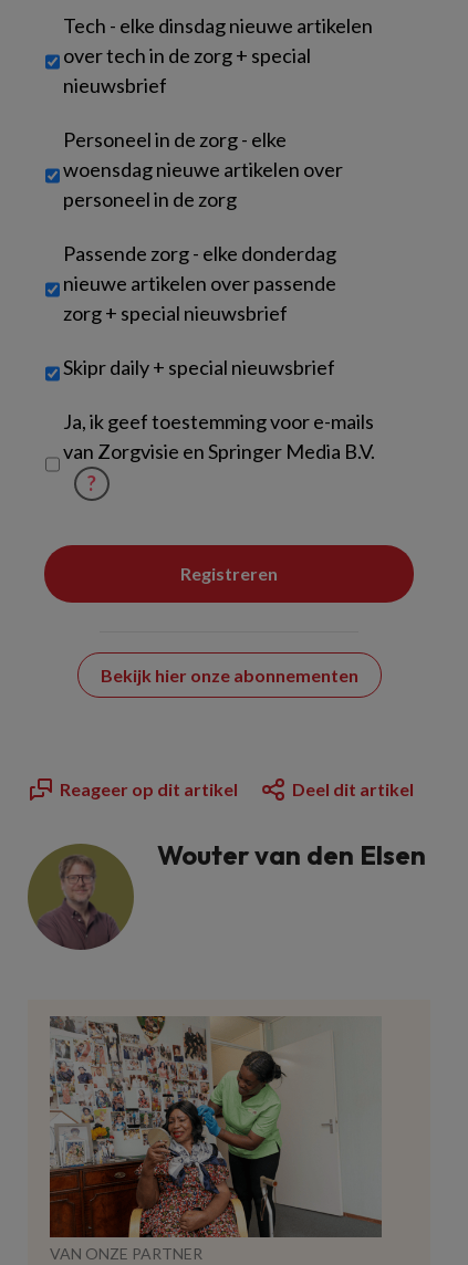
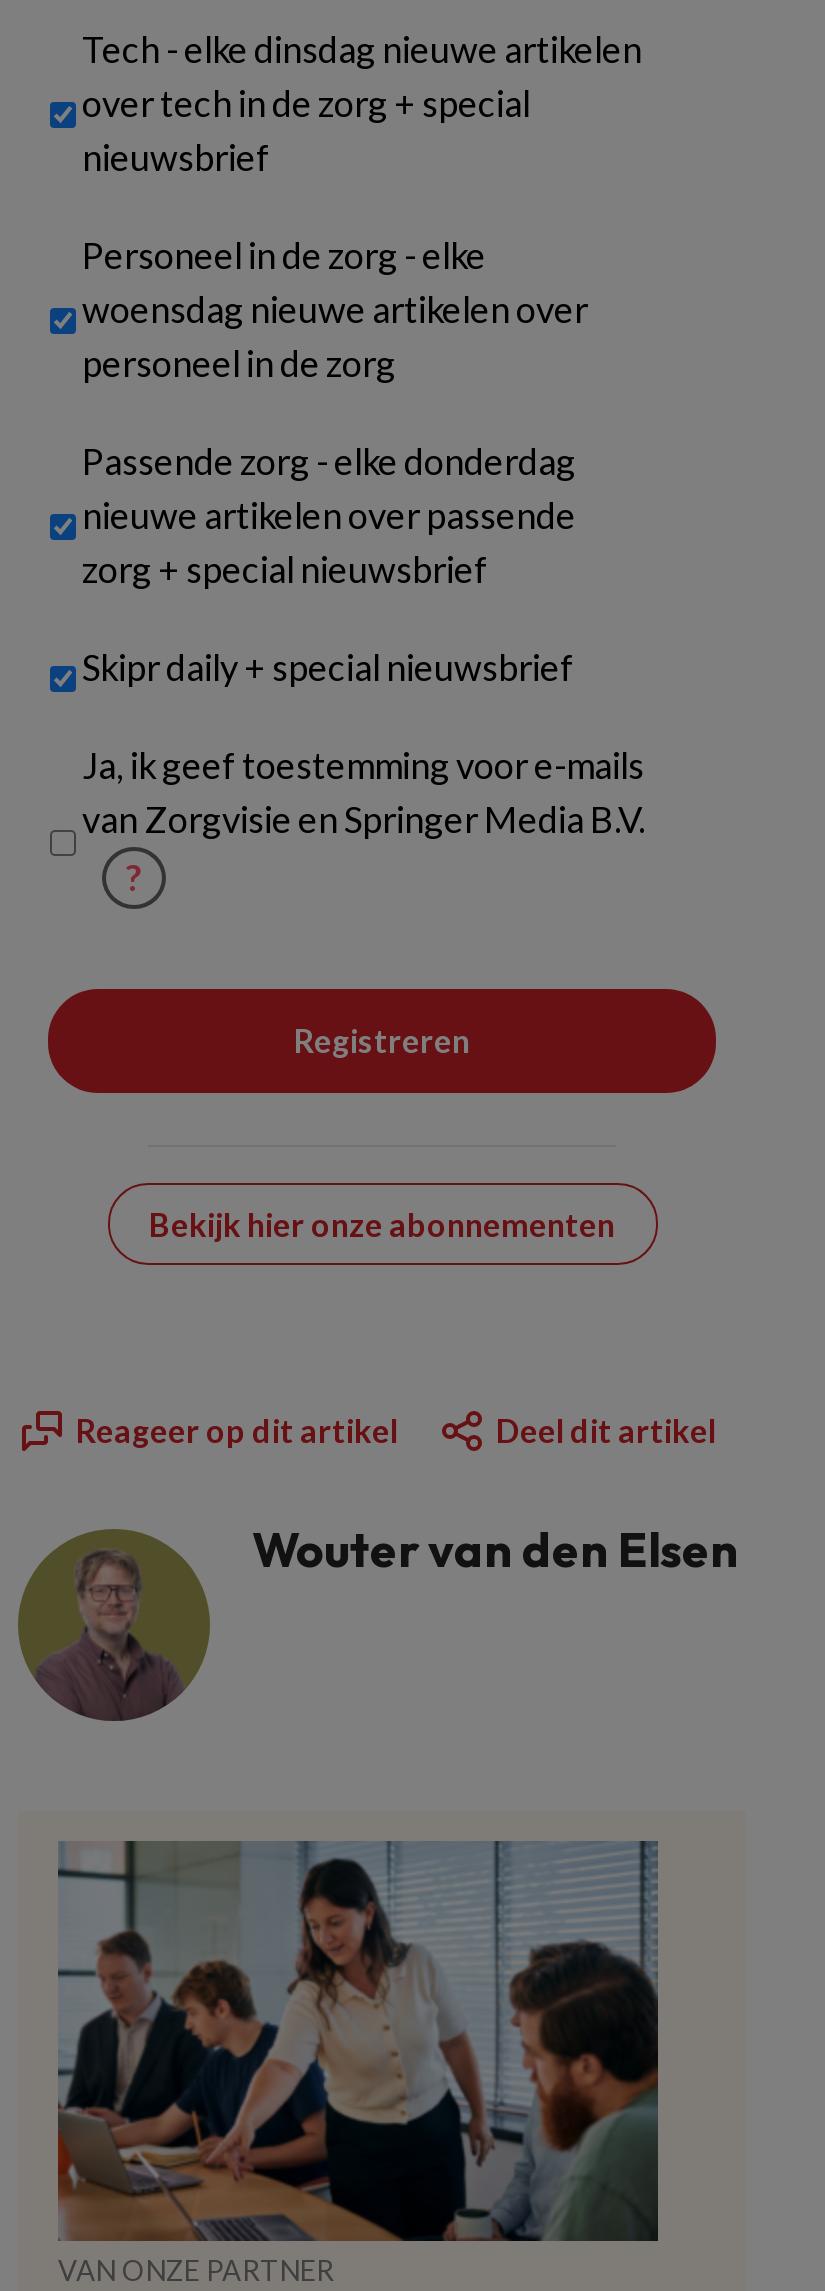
- [image]
+ [image]
